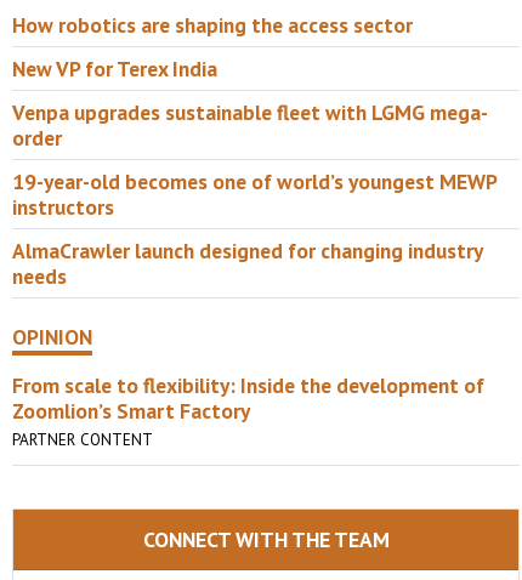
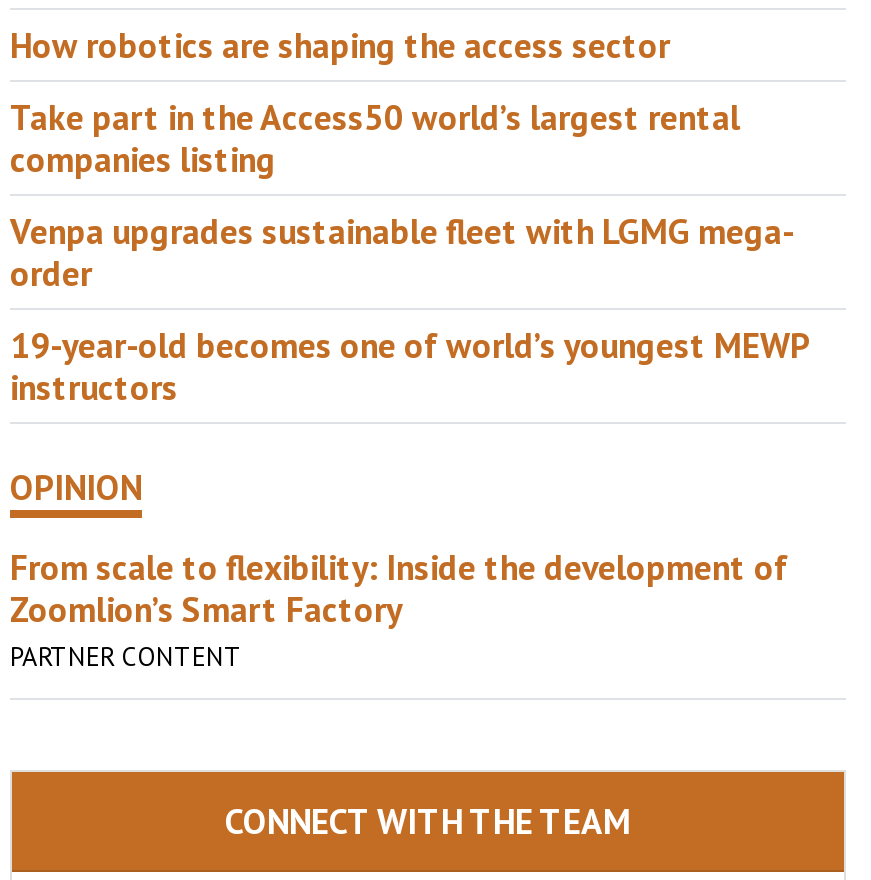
- New VP for Terex India
+ Take part in the Access50 world’s largest rental
+ companies listing

moved down: Venpa upgrades sustainable fleet with LGMG mega- | order | 19-year-old becomes one of world’s youngest MEWP | instructors

- AlmaCrawler launch designed for changing industry
- needs
